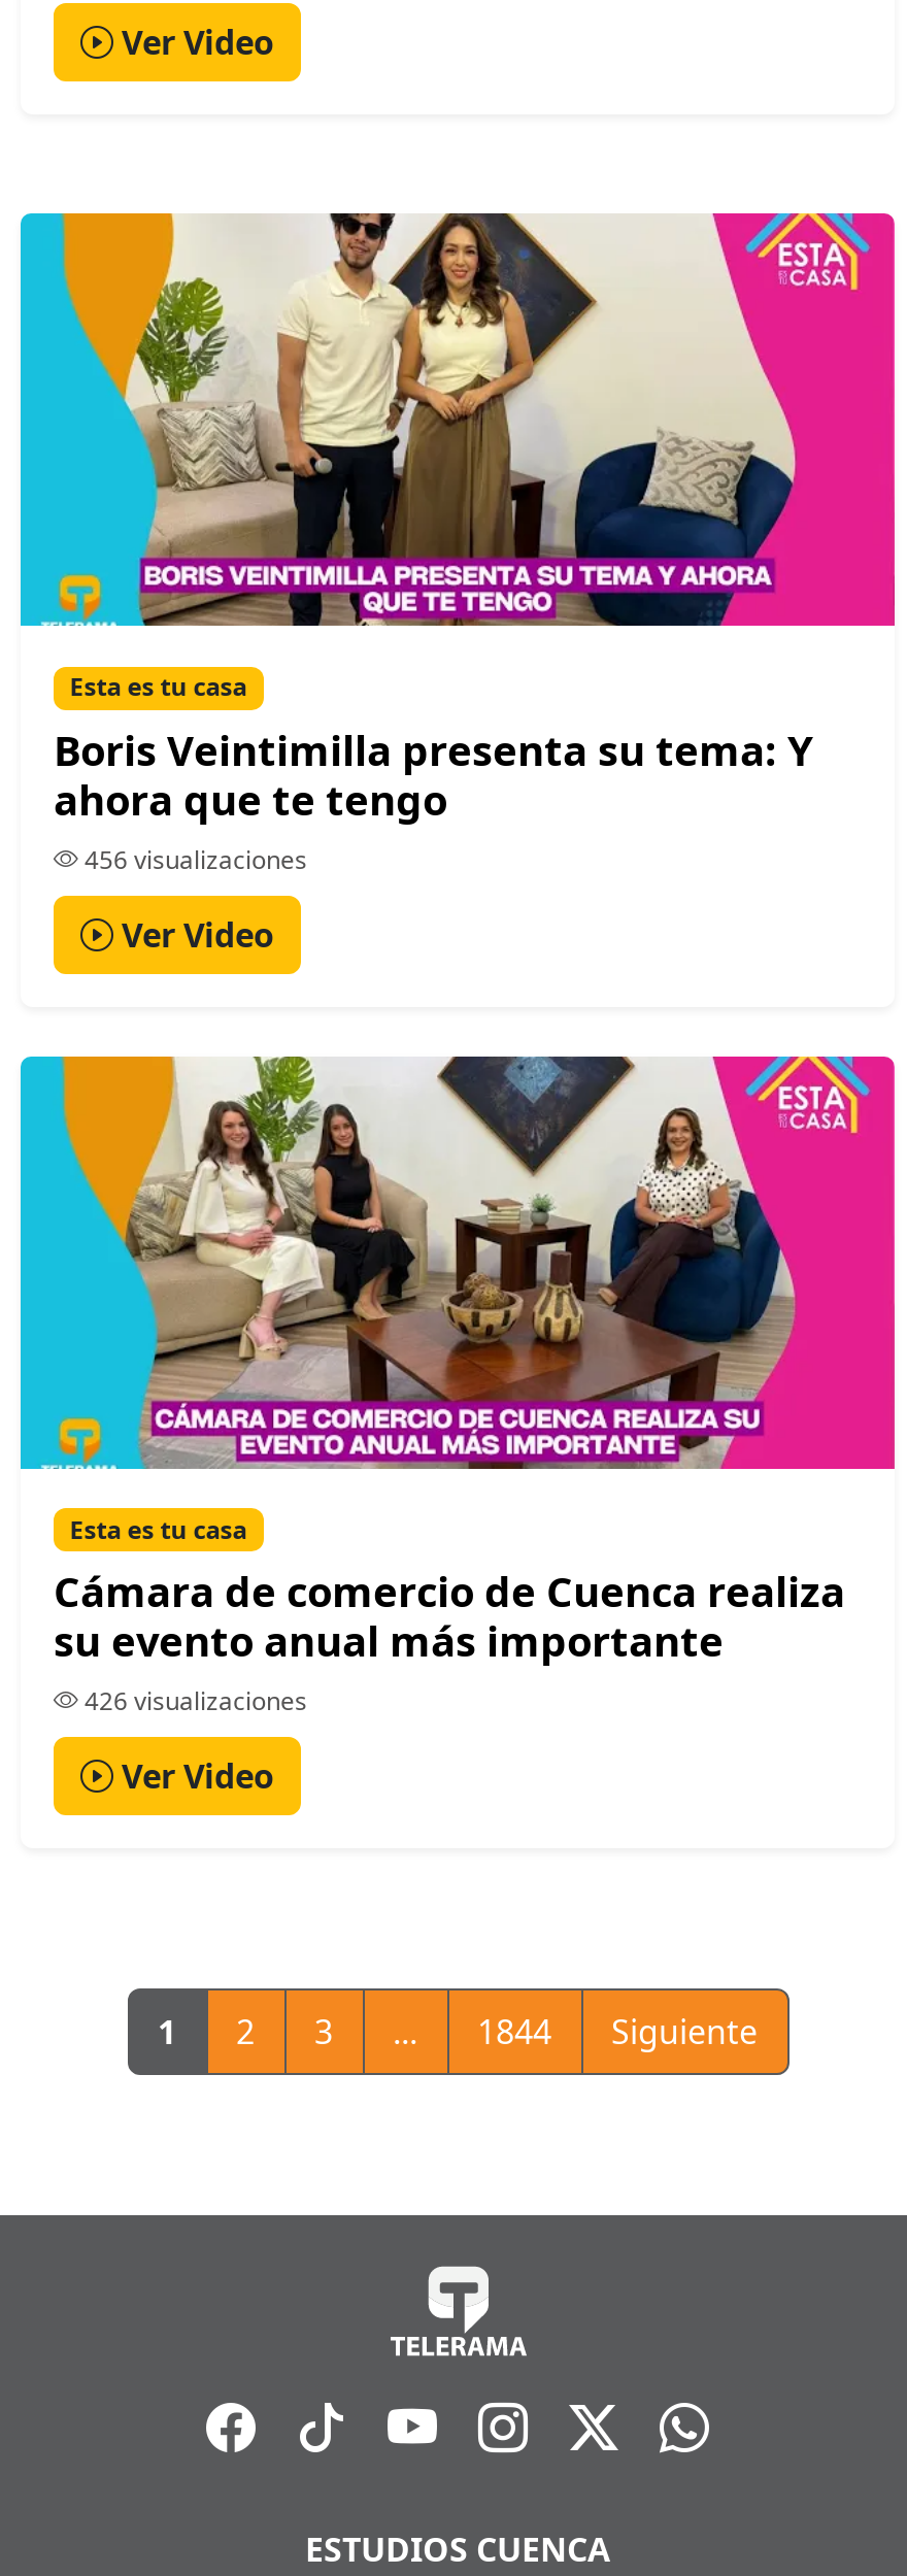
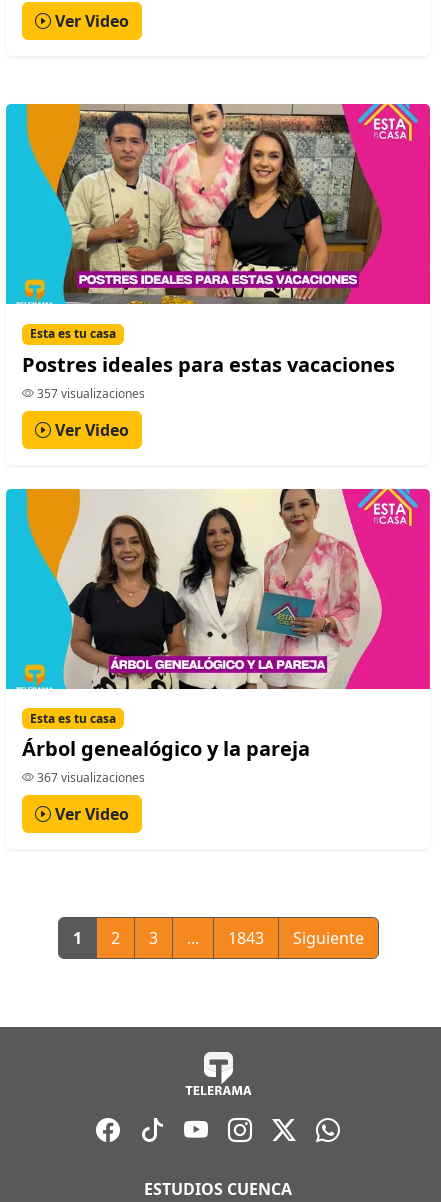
- [image]
+ [image]

- Boris Veintimilla presenta su tema: Y
- ahora que te tengo
- 456 visualizaciones
+ Postres ideales para estas vacaciones
+ 357 visualizaciones

- [image]
+ [image]

- Cámara de comercio de Cuenca realiza
- su evento anual más importante
- 426 visualizaciones
+ Árbol genealógico y la pareja
+ 367 visualizaciones

- 1844
+ 1843
